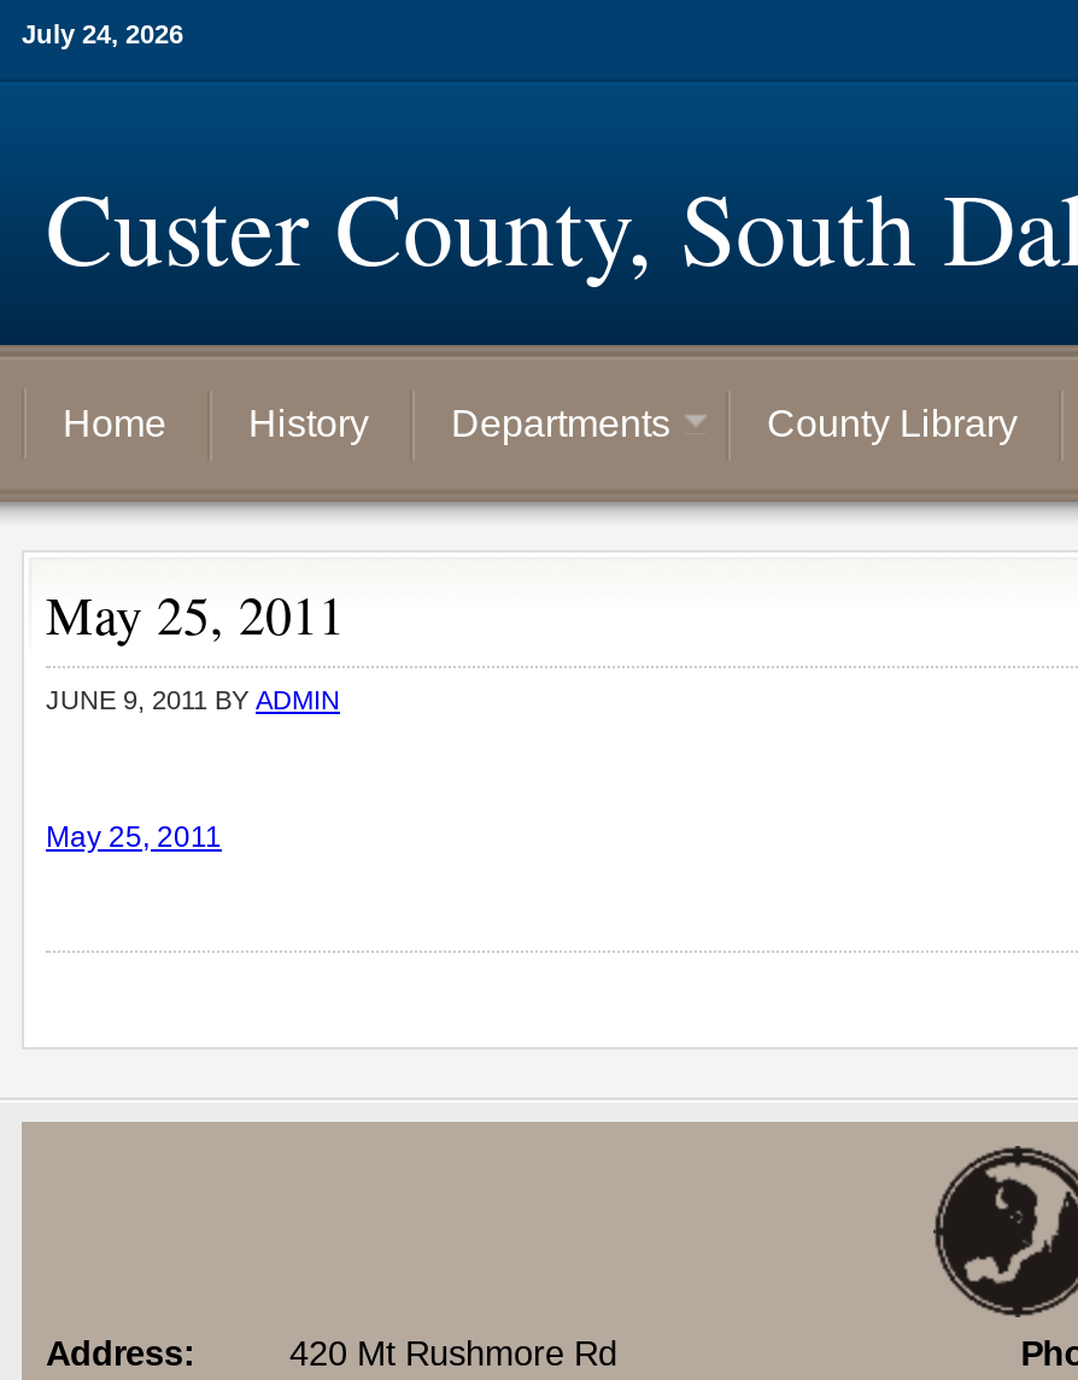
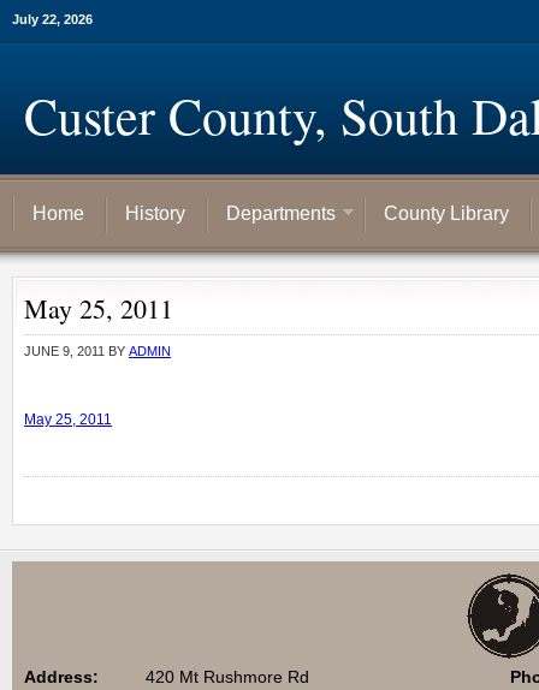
- July 24, 2026
+ July 22, 2026
